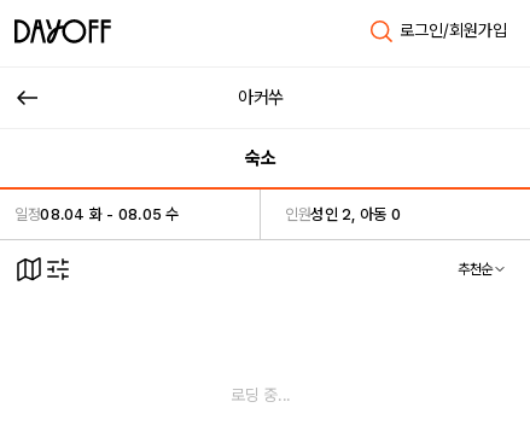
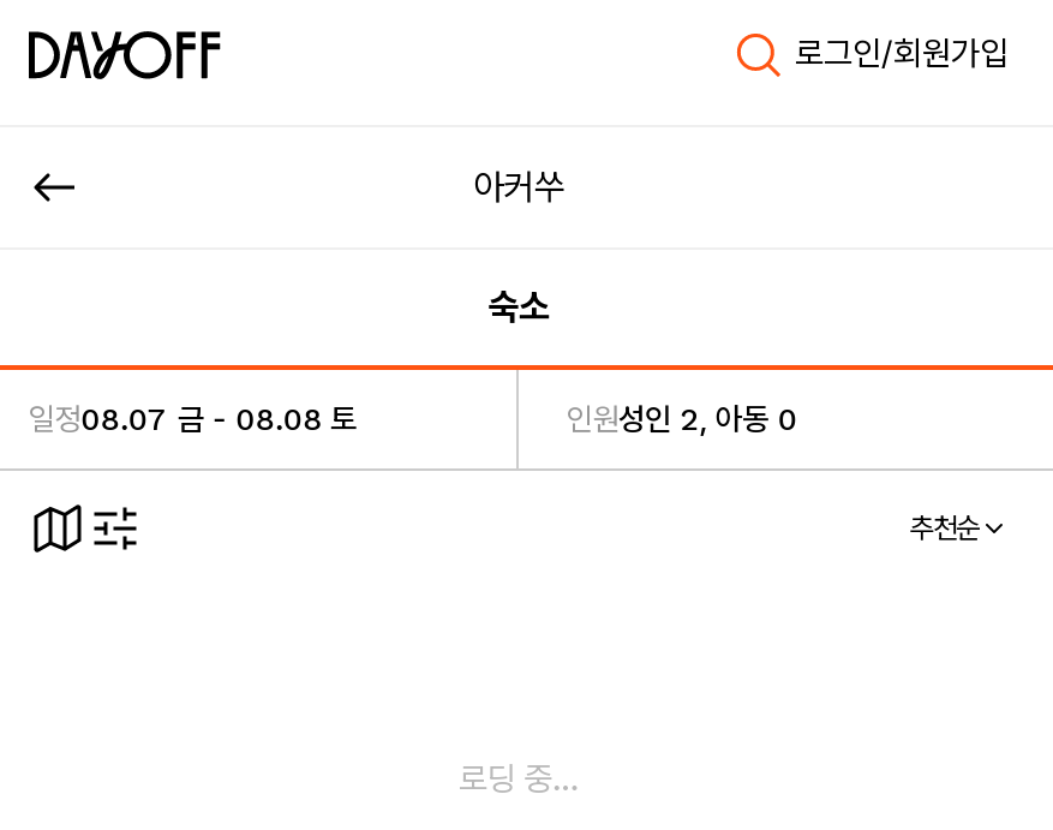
- 일정08.04 화 - 08.05 수
+ 일정08.07 금 - 08.08 토
